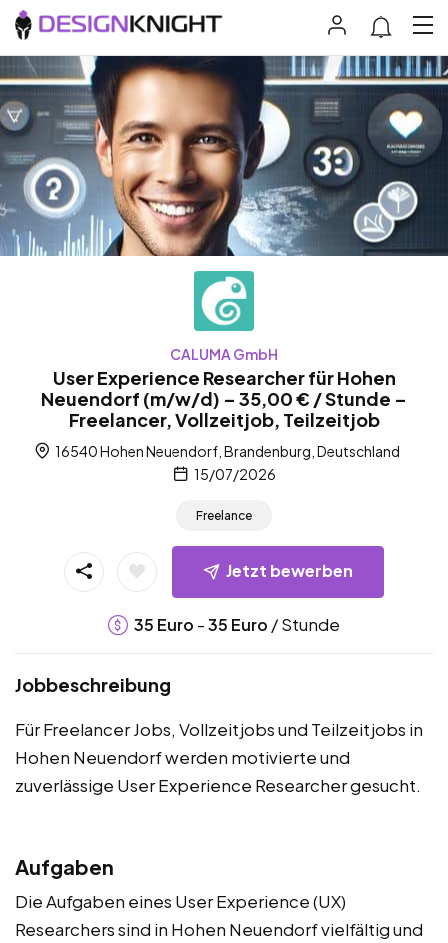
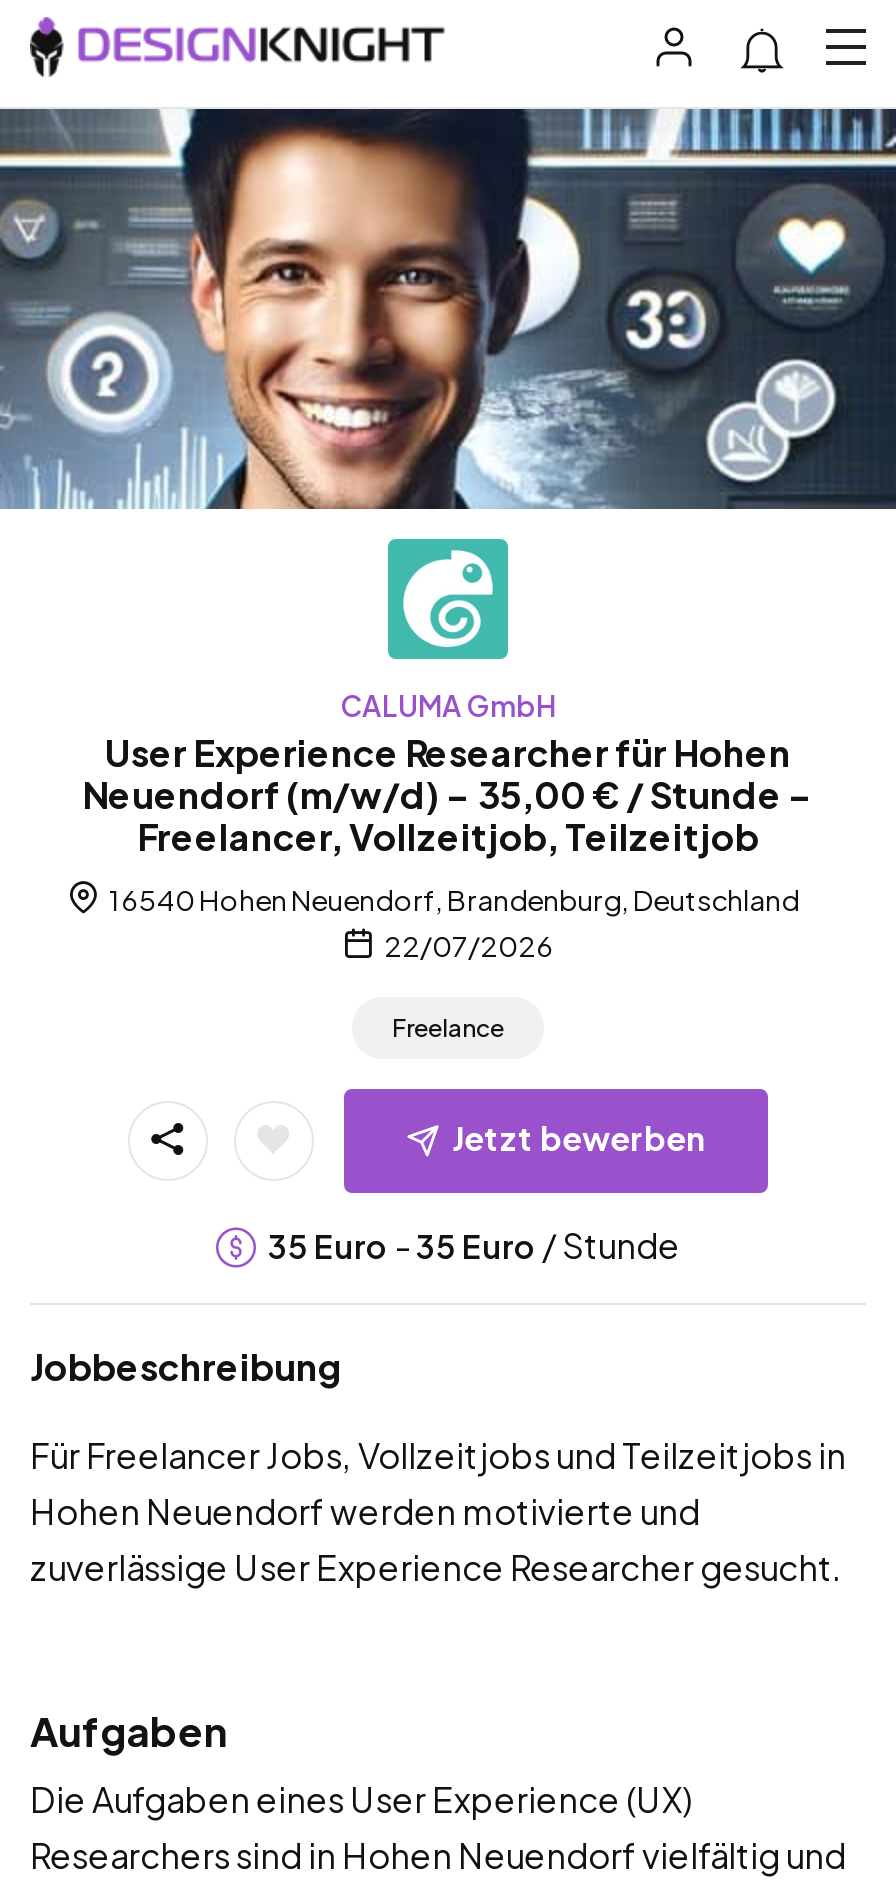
- 15/07/2026
+ 22/07/2026
